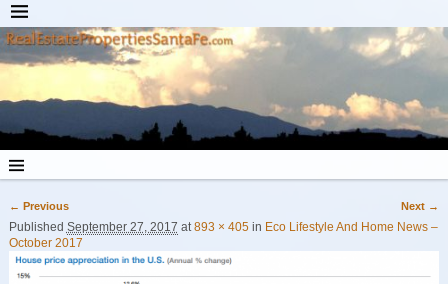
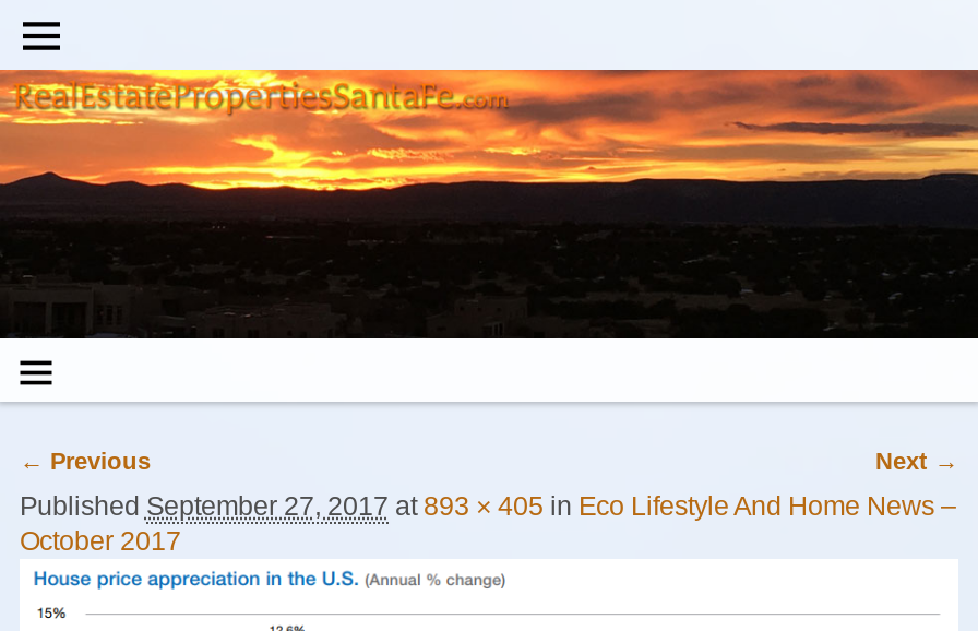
- [image]
+ [image]
